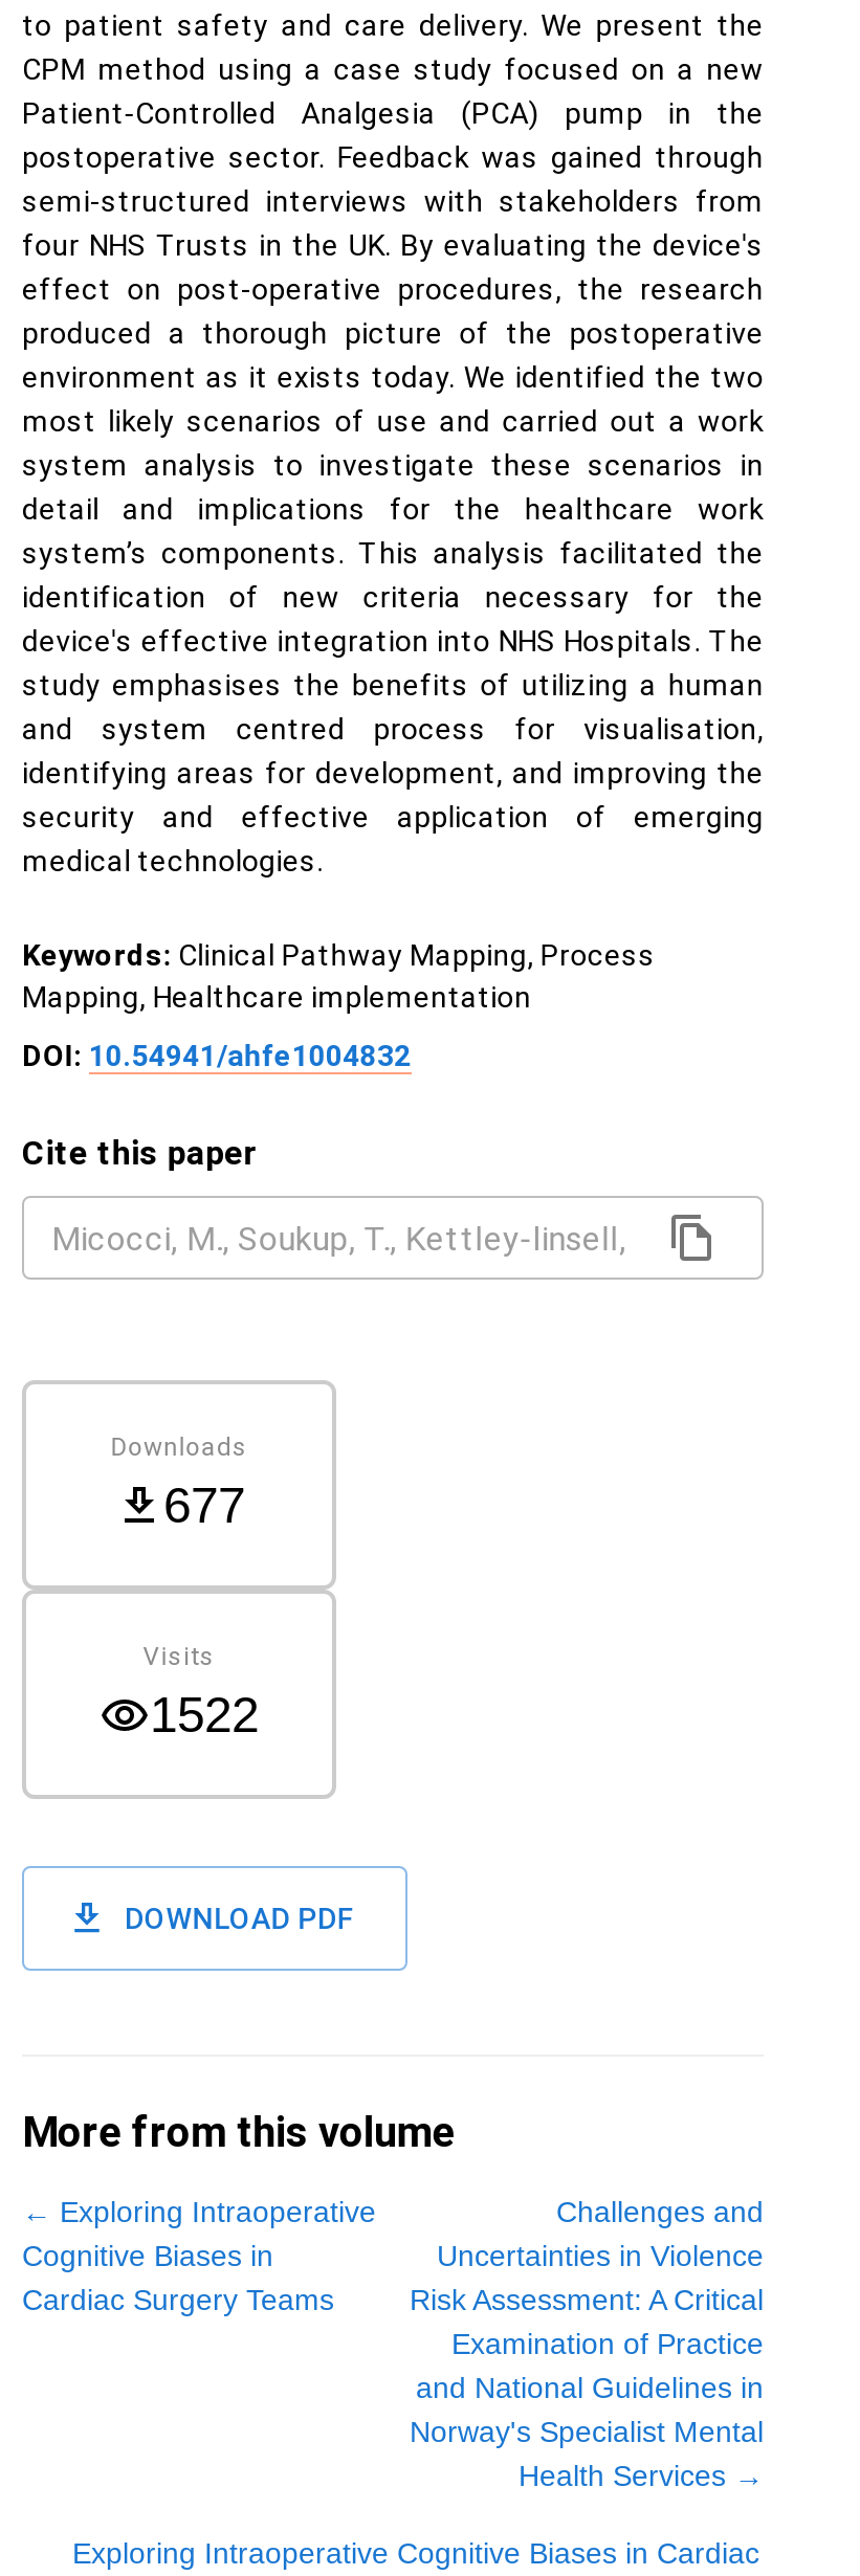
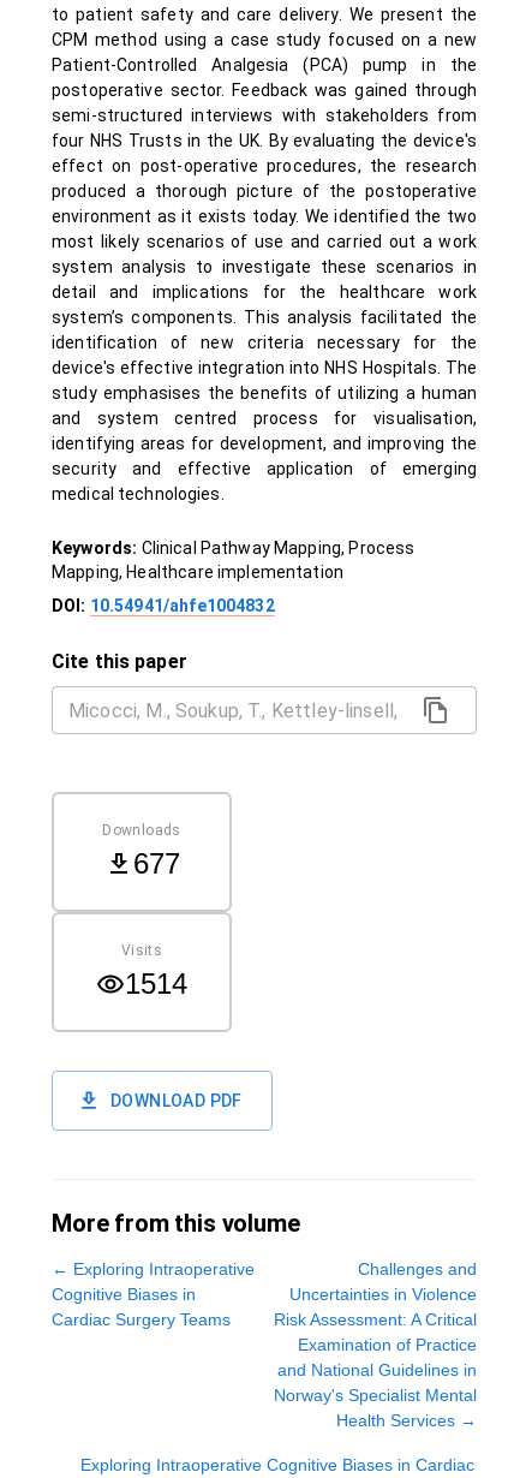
- 1522
+ 1514
